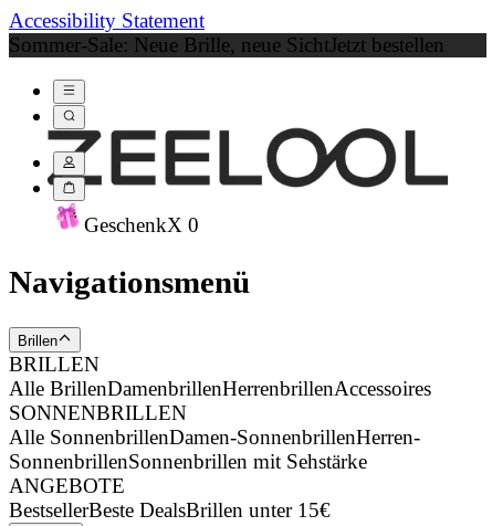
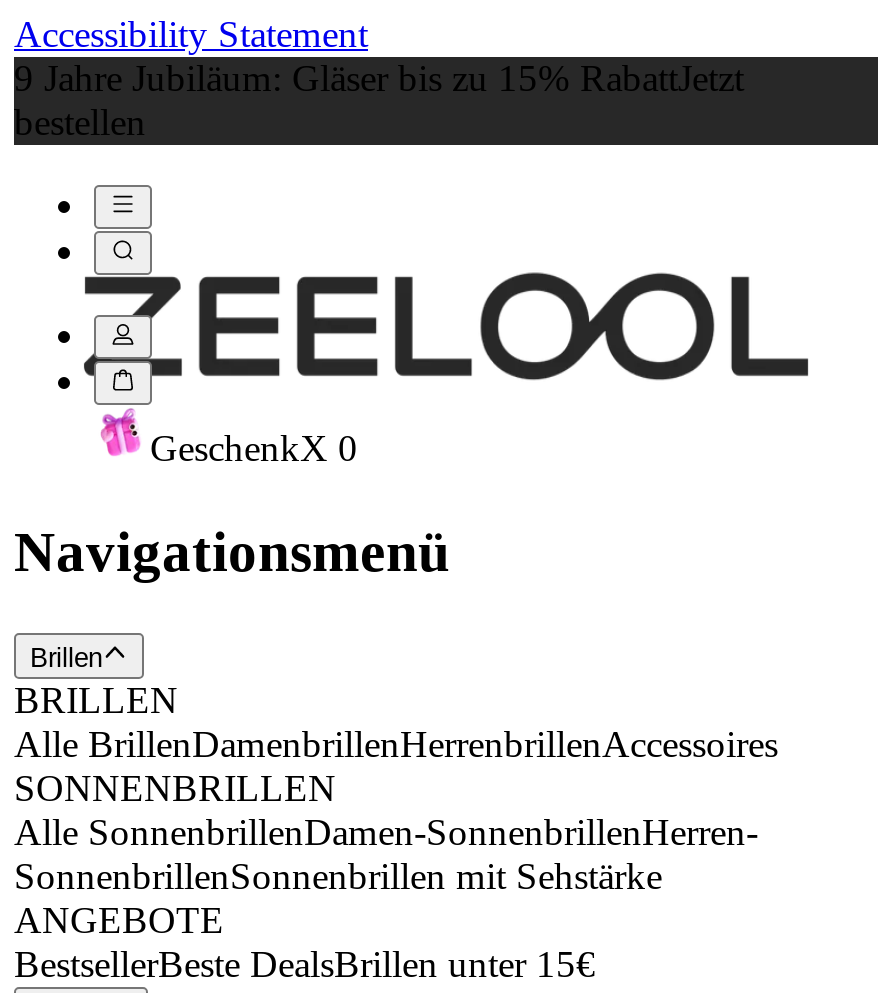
- Sommer-Sale: Neue Brille, neue SichtJetzt bestellen
+ 9 Jahre Jubiläum: Gläser bis zu 15% RabattJetzt
+ bestellen
